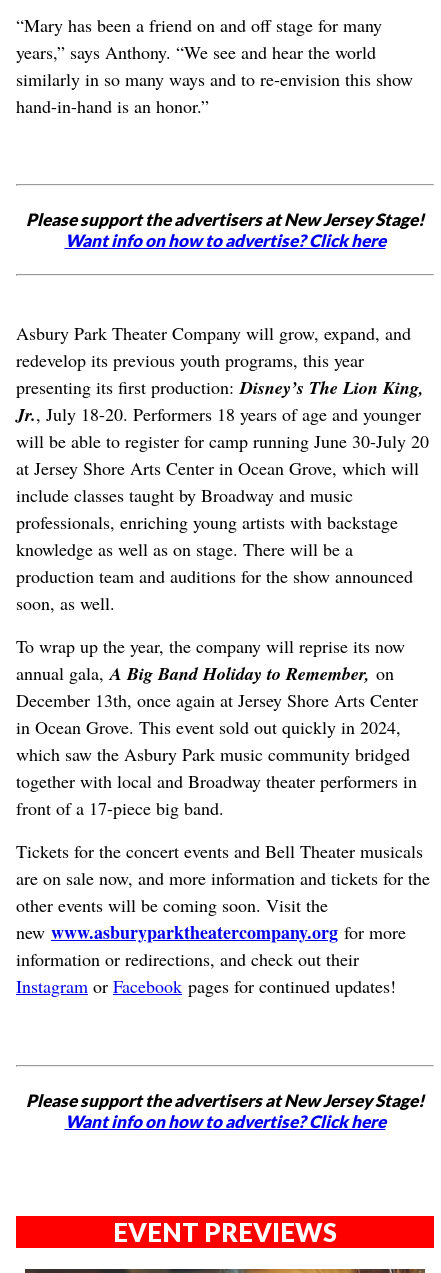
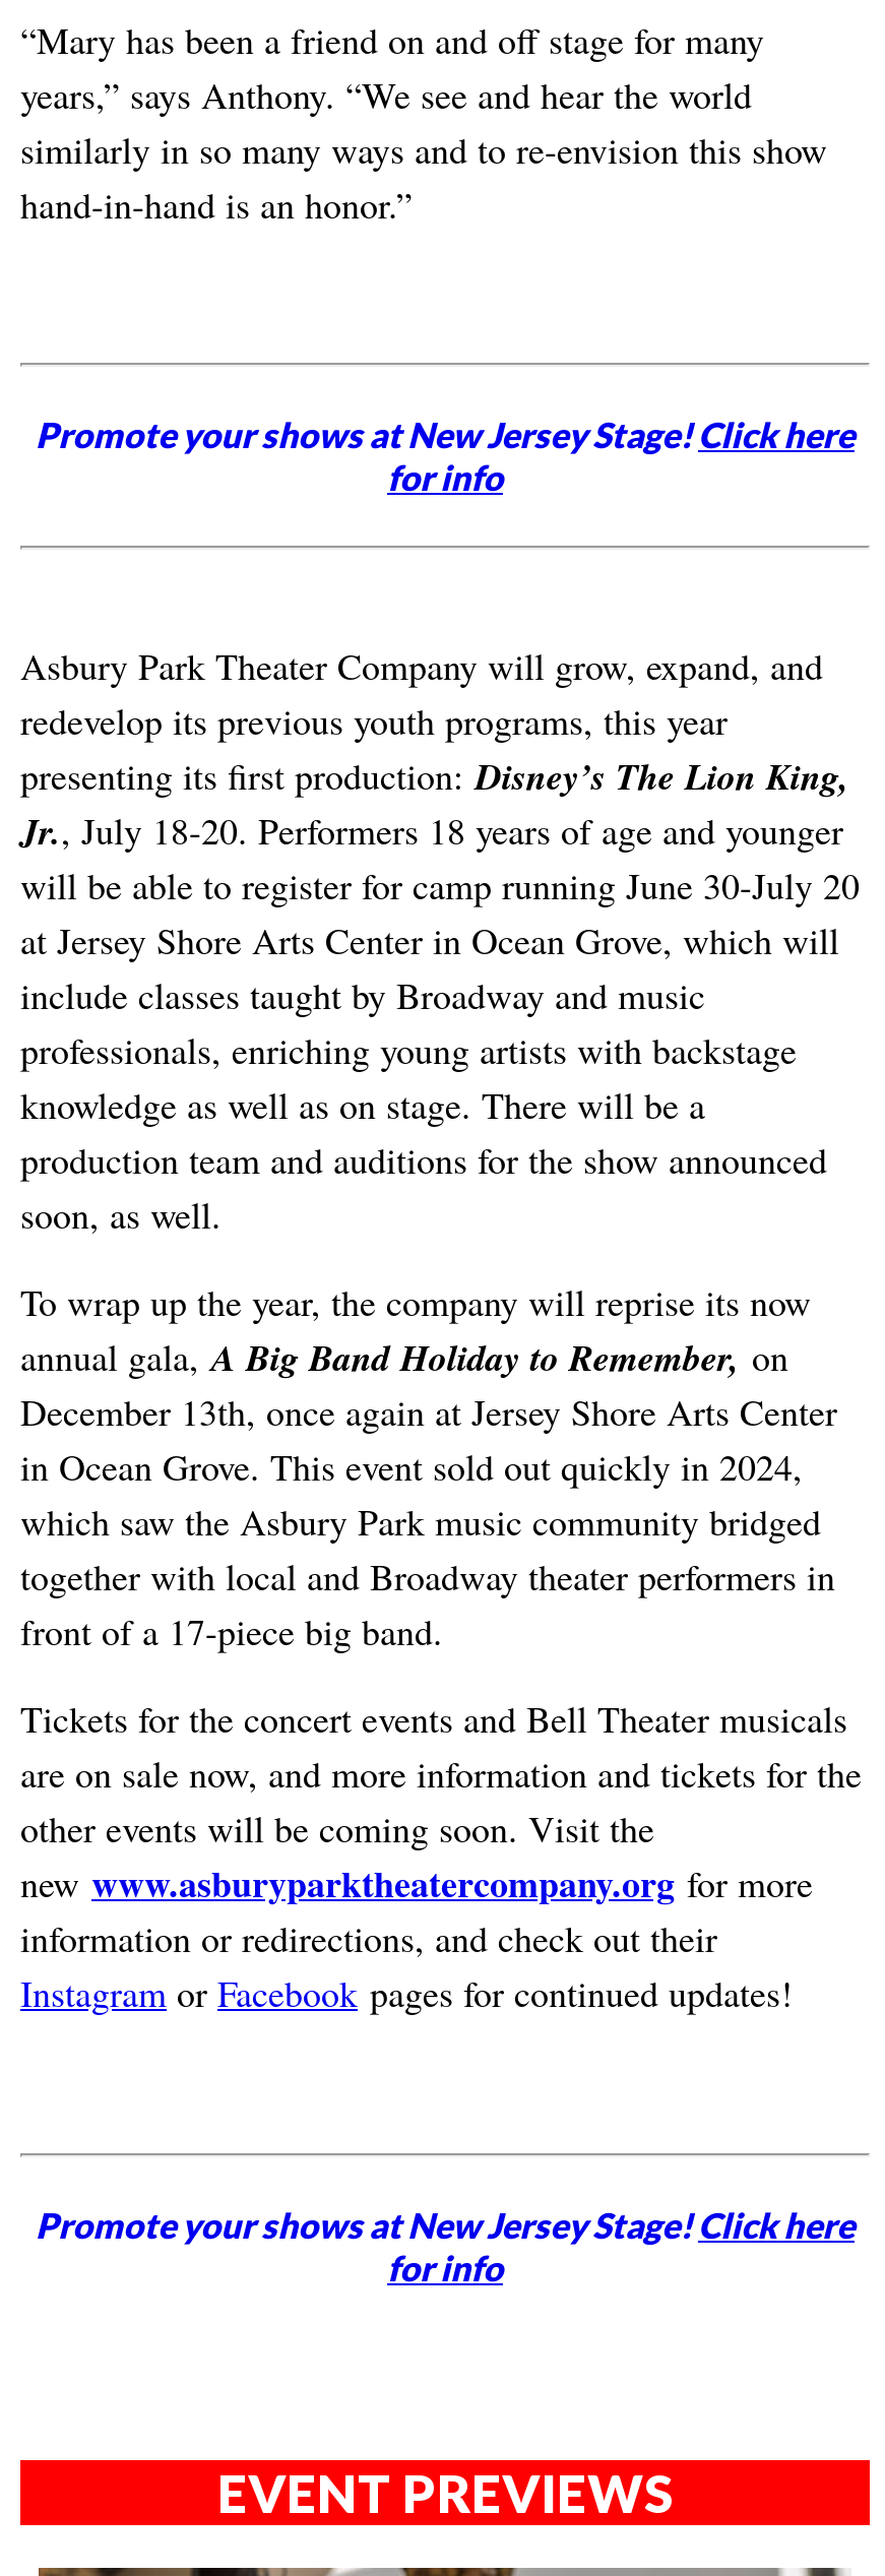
- Please support the advertisers at New Jersey Stage!
- Want info on how to advertise? Click here
+ Promote your shows at New Jersey Stage!Click here
+ for info

- Please support the advertisers at New Jersey Stage!
- Want info on how to advertise? Click here
+ Promote your shows at New Jersey Stage!Click here
+ for info
